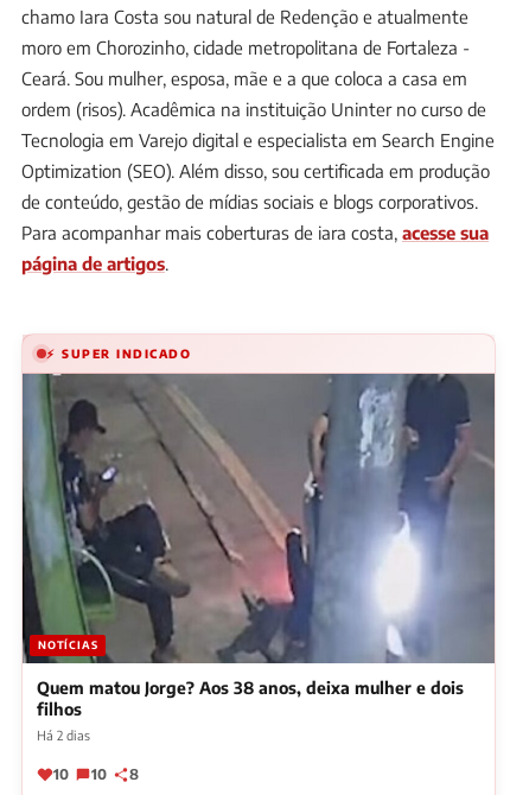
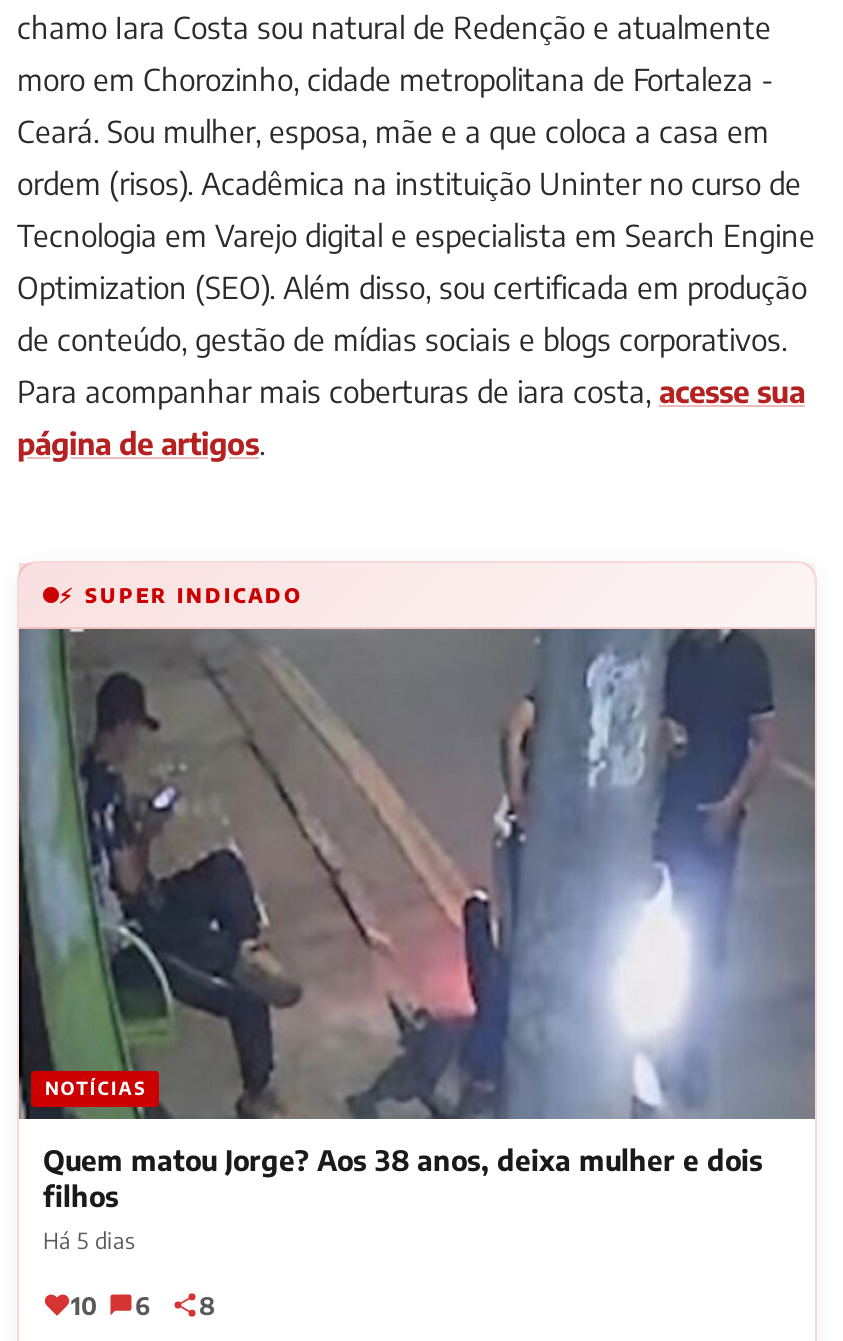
- Há 2 dias
+ Há 5 dias

- 10 10 8
+ 10 6 8
